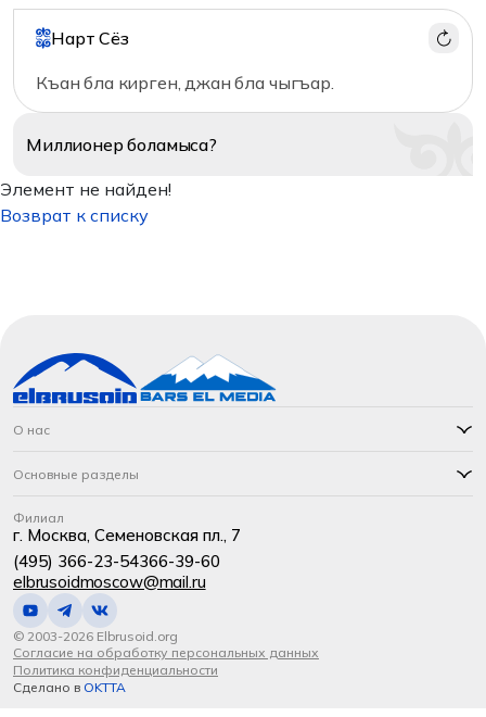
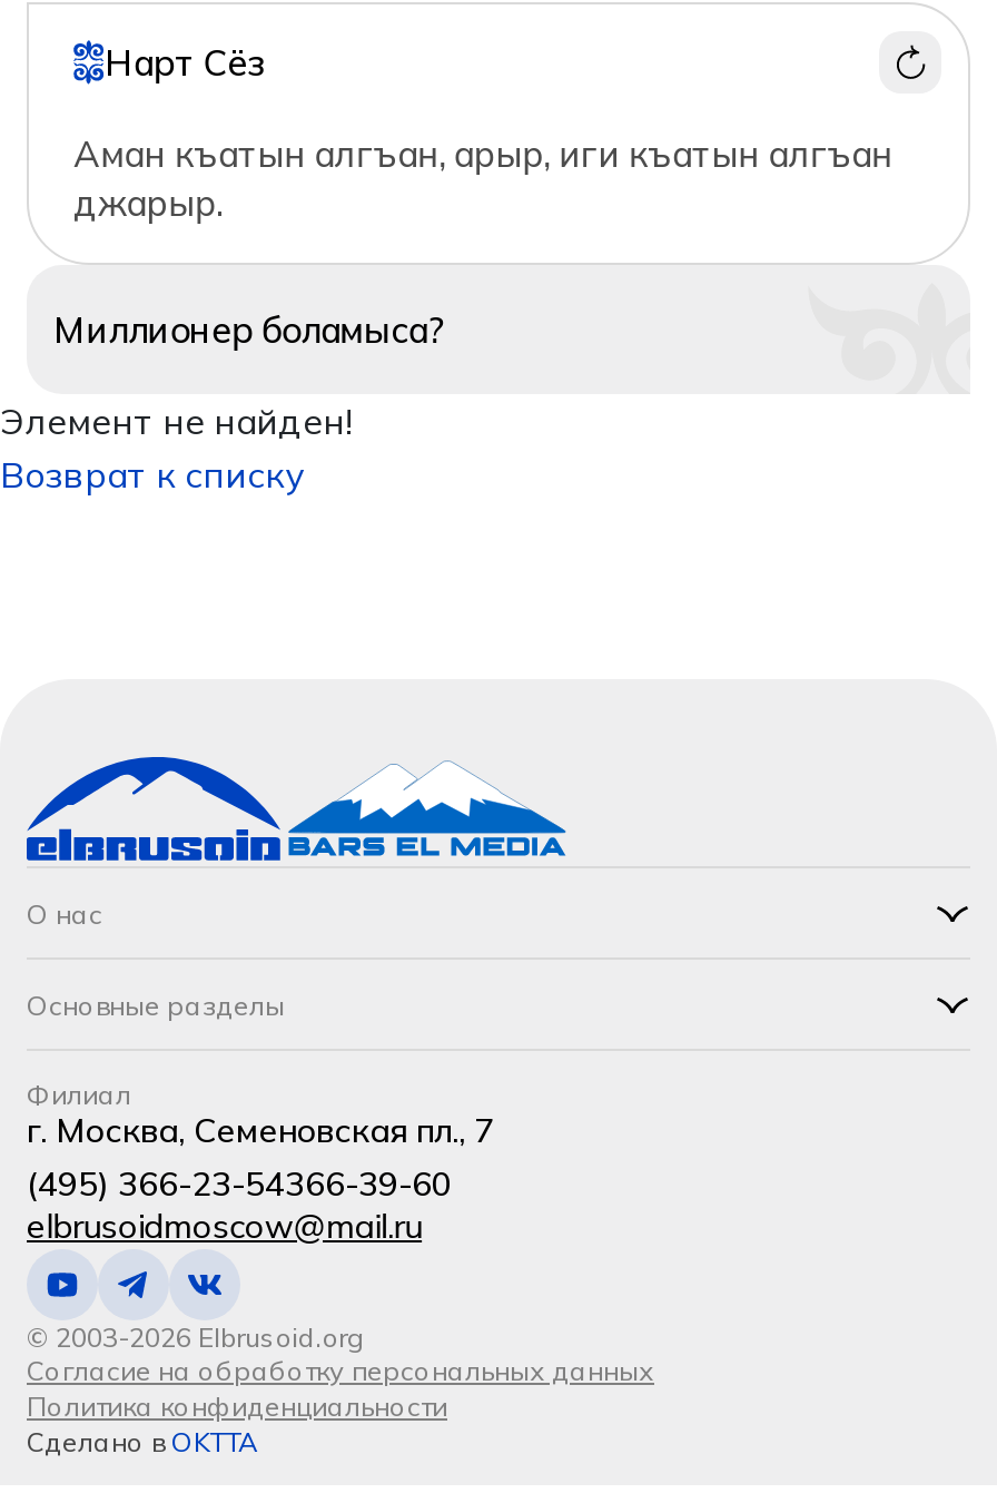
- Къан бла кирген, джан бла чыгъар.
+ Аман къатын алгъан, арыр, иги къатын алгъан
+ джарыр.
